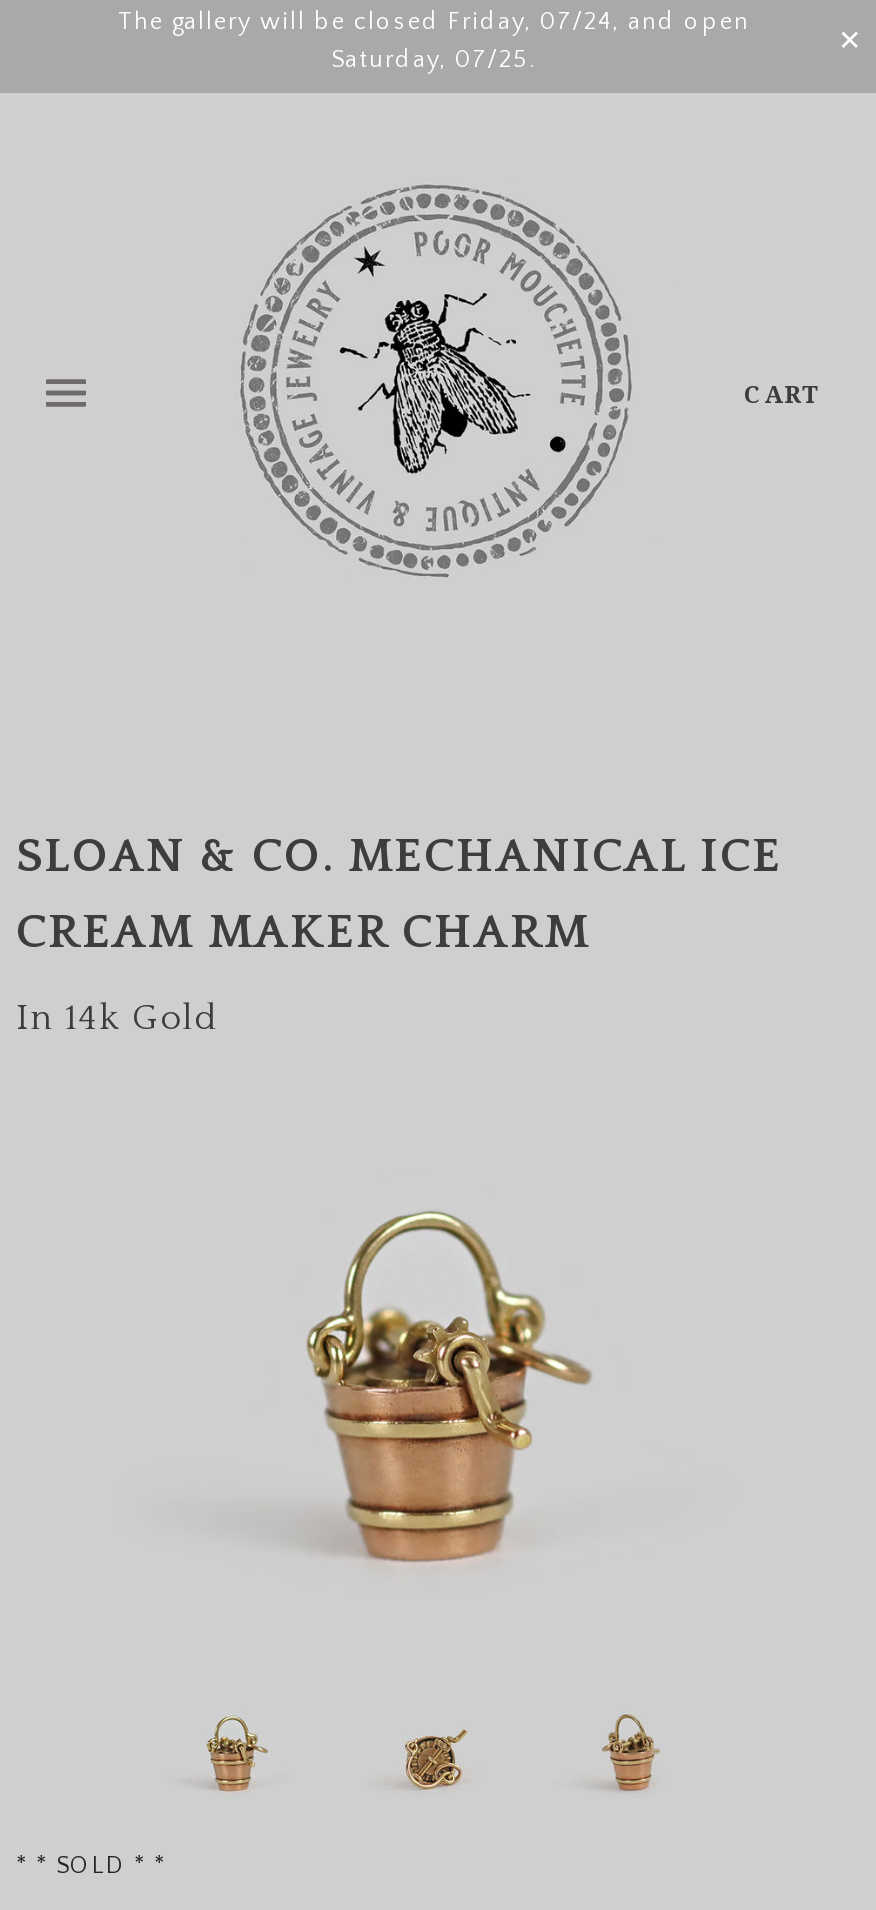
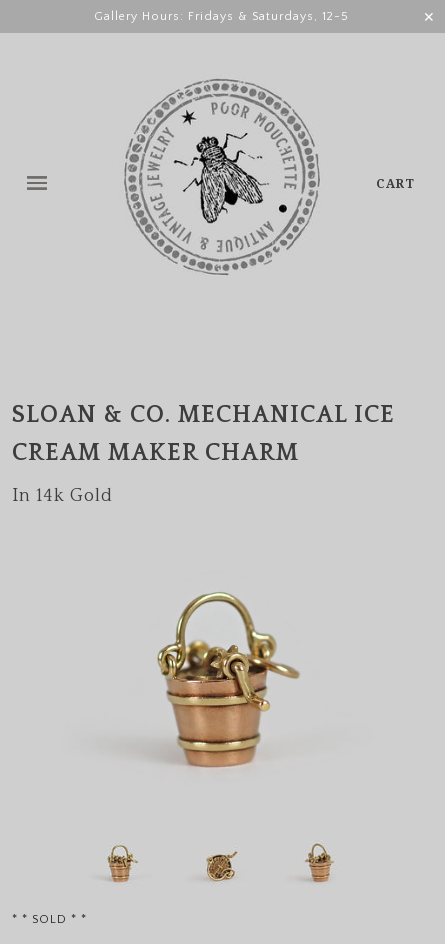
- The gallery will be closed Friday, 07/24, and open
- Saturday, 07/25.
+ Gallery Hours: Fridays & Saturdays, 12-5
